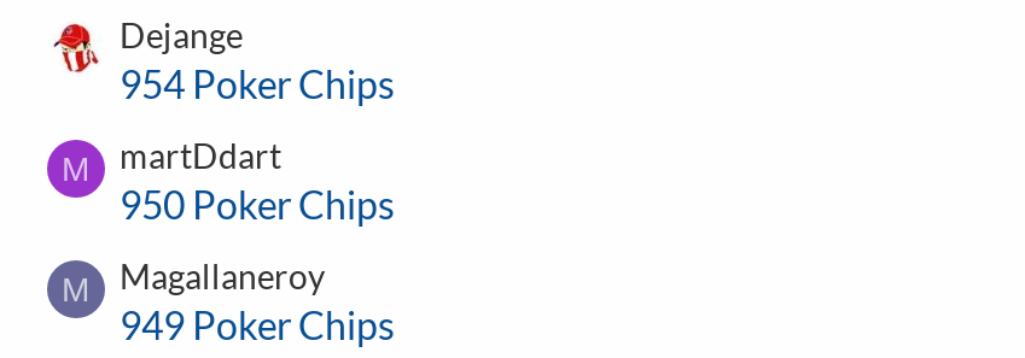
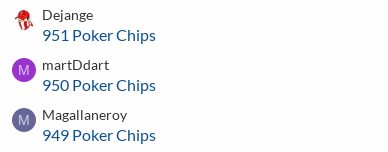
- 954 Poker Chips
+ 951 Poker Chips
